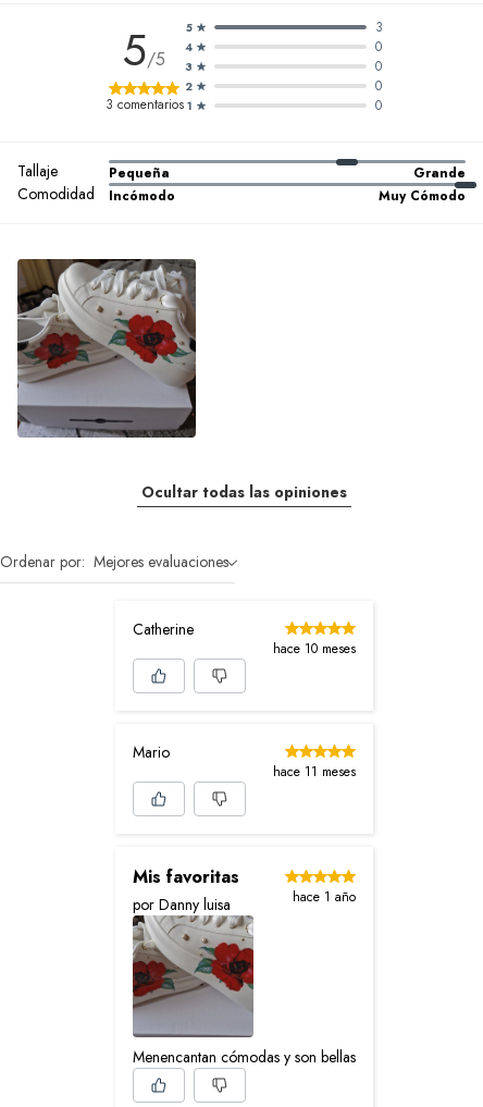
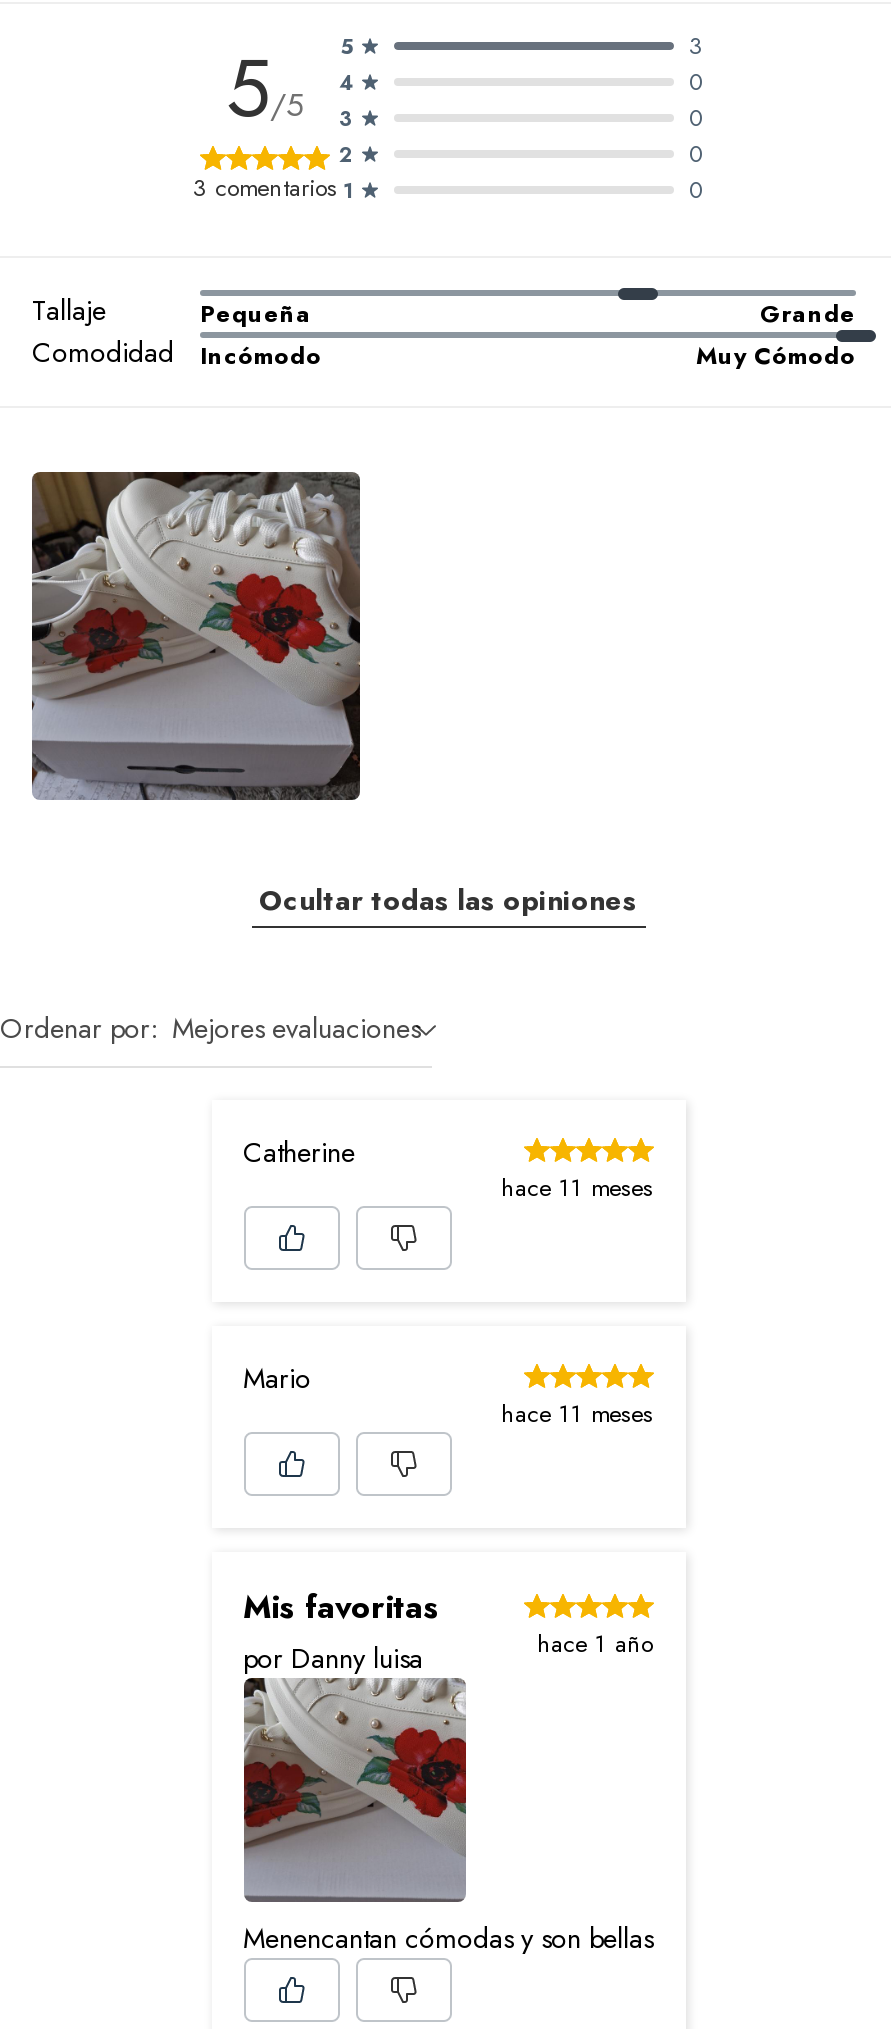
- hace 10 meses
+ hace 11 meses
